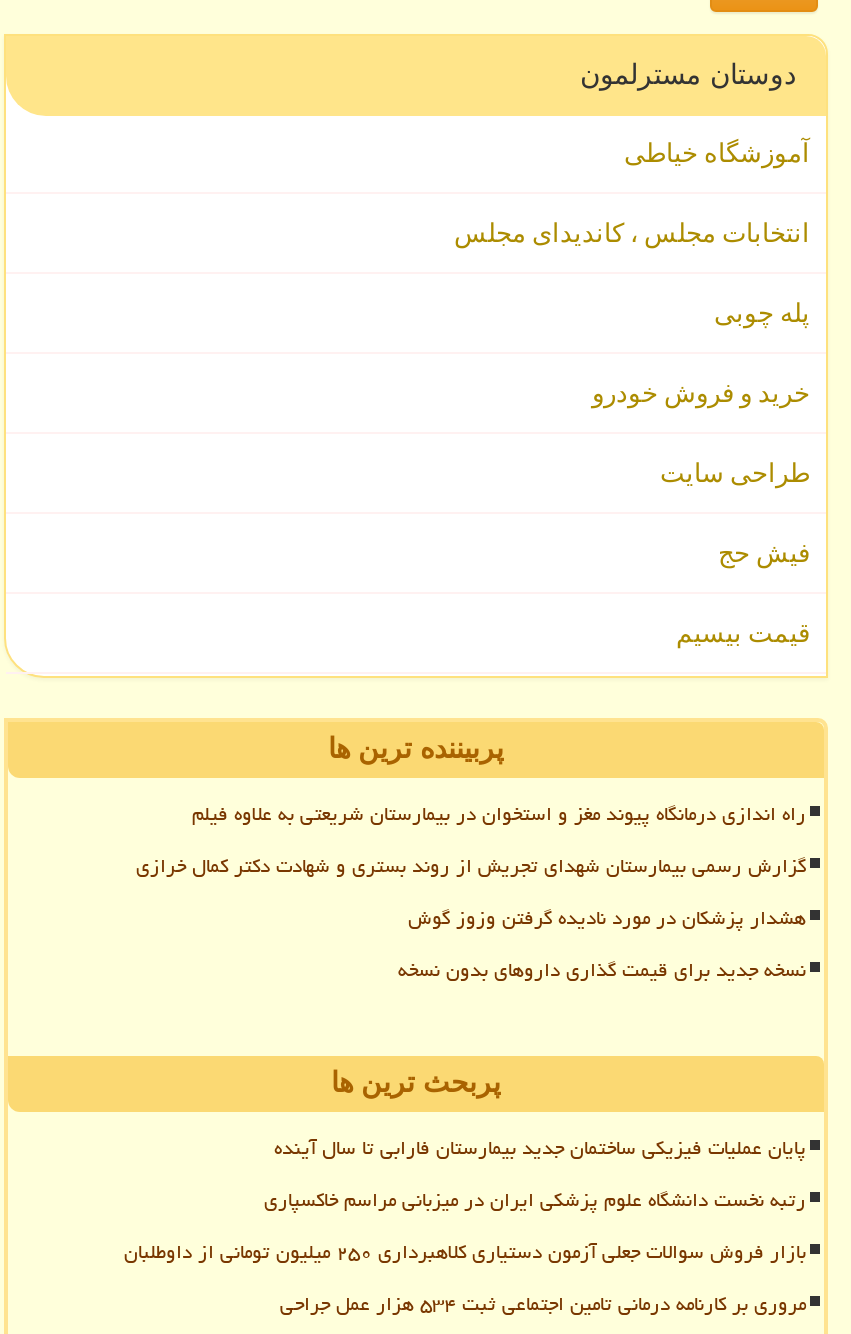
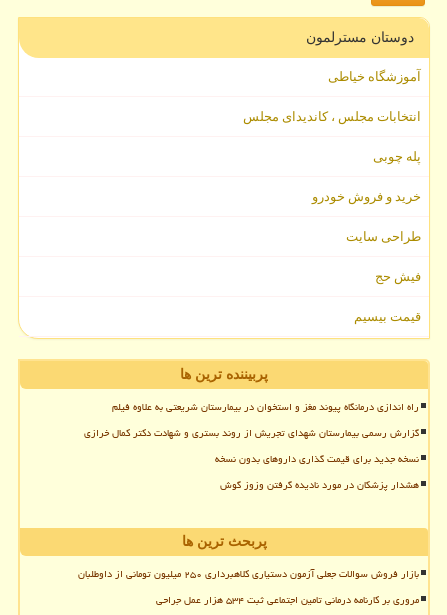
moved down: هشدار پزشکان در مورد نادیده گرفتن وزوز گوش

- پایان عملیات فیزیکی ساختمان جدید بیمارستان فارابی تا سال آینده
- رتبه نخست دانشگاه علوم پزشکی ایران در میزبانی مراسم خاکسپاری
